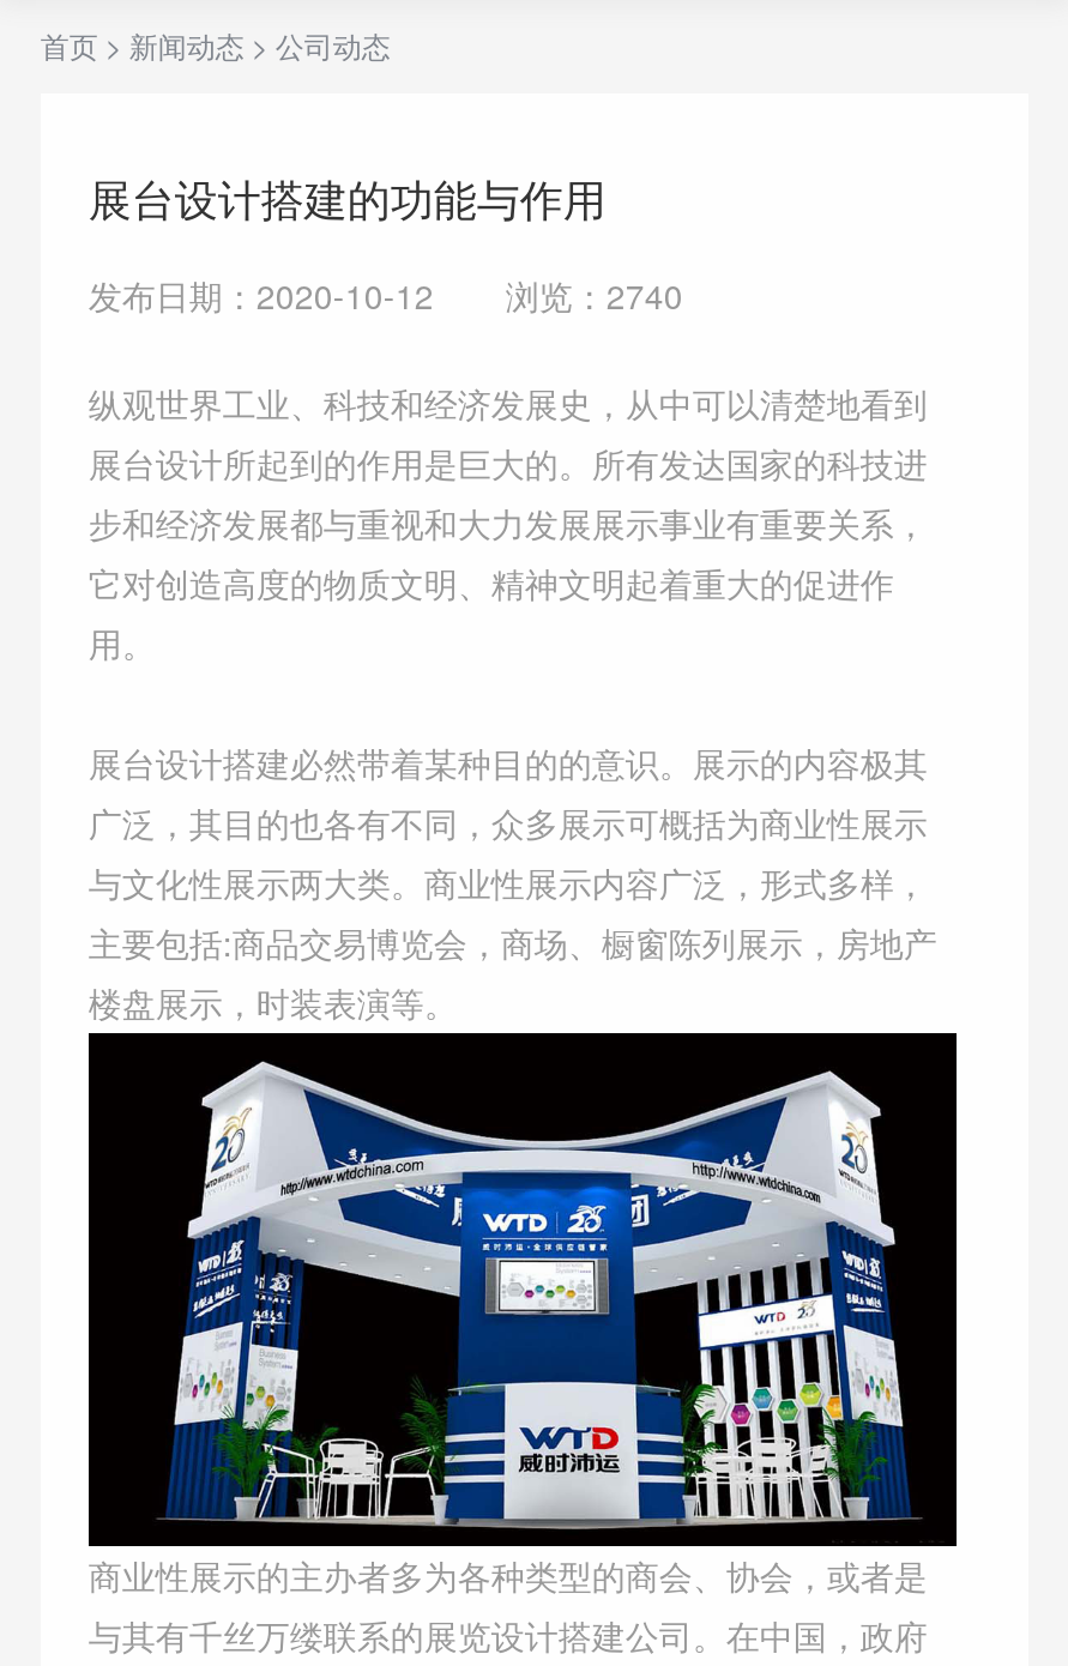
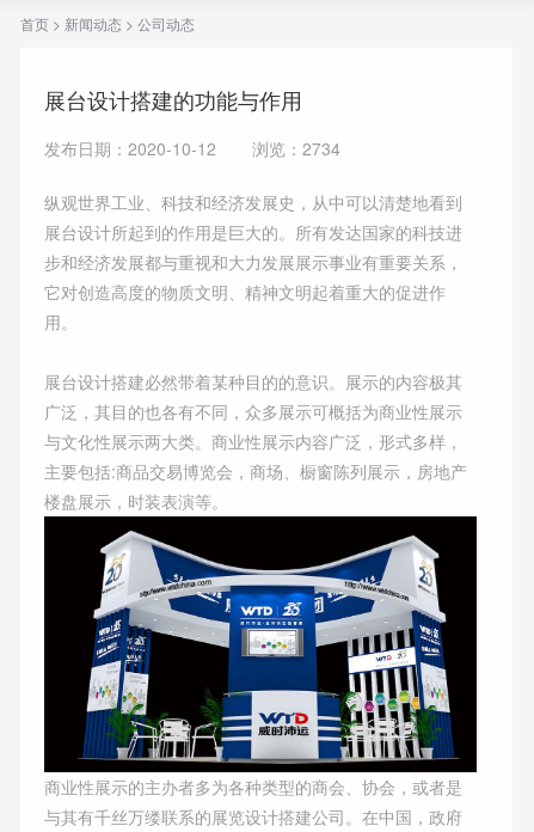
- 发布日期：2020-10-12 浏览：2740
+ 发布日期：2020-10-12 浏览：2734
